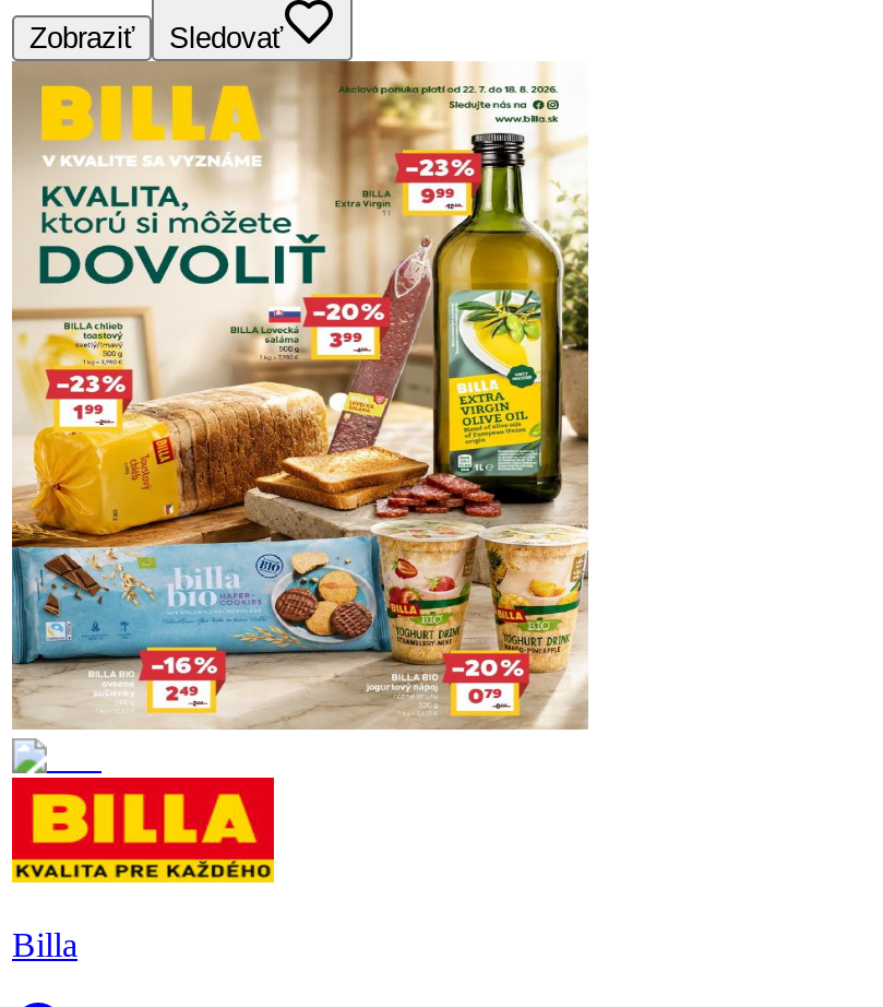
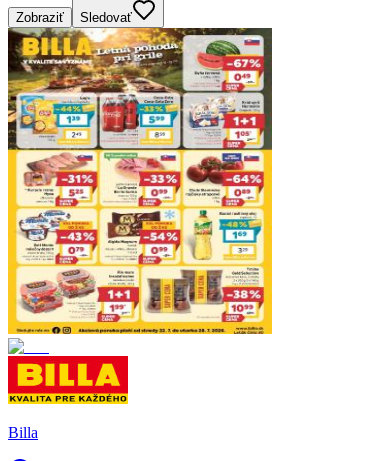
- [image]
+ [image]
